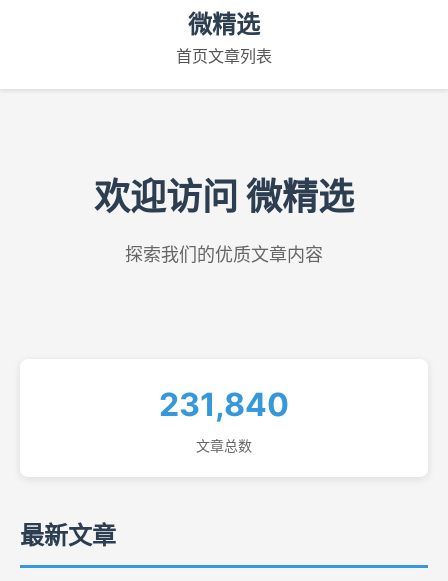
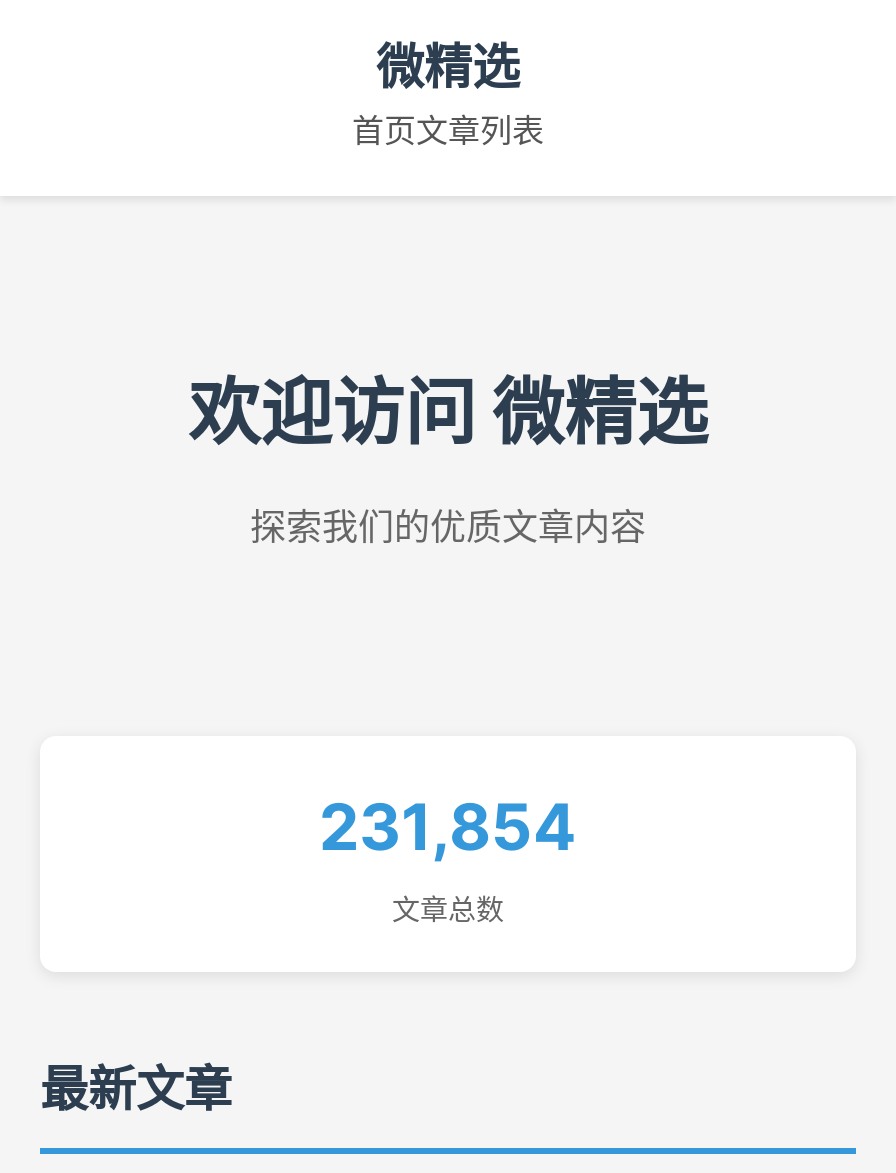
- 231,840
+ 231,854
